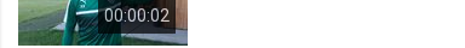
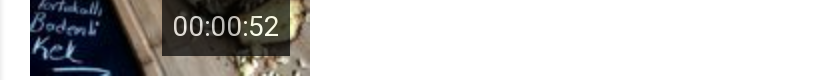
- 00:00:02
+ 00:00:52
